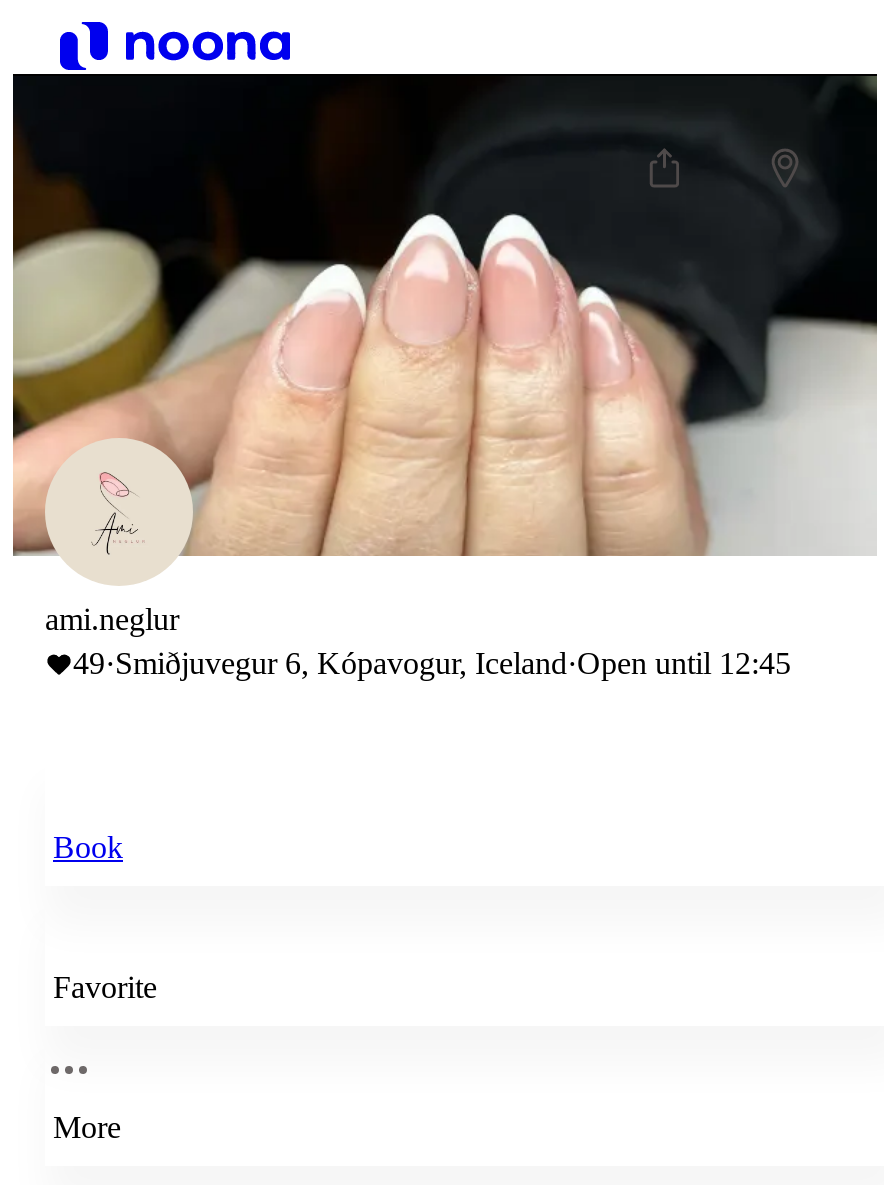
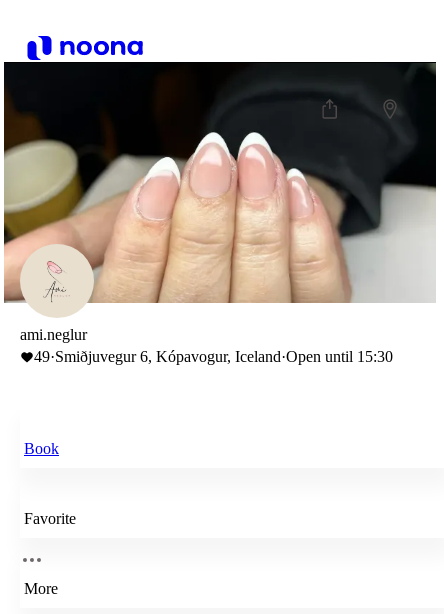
- 49·Smiðjuvegur 6, Kópavogur, Iceland·Open until 12:45
+ 49·Smiðjuvegur 6, Kópavogur, Iceland·Open until 15:30
